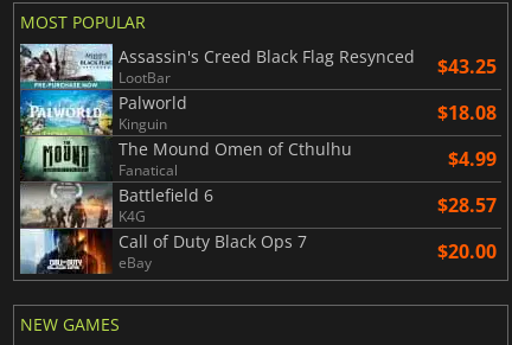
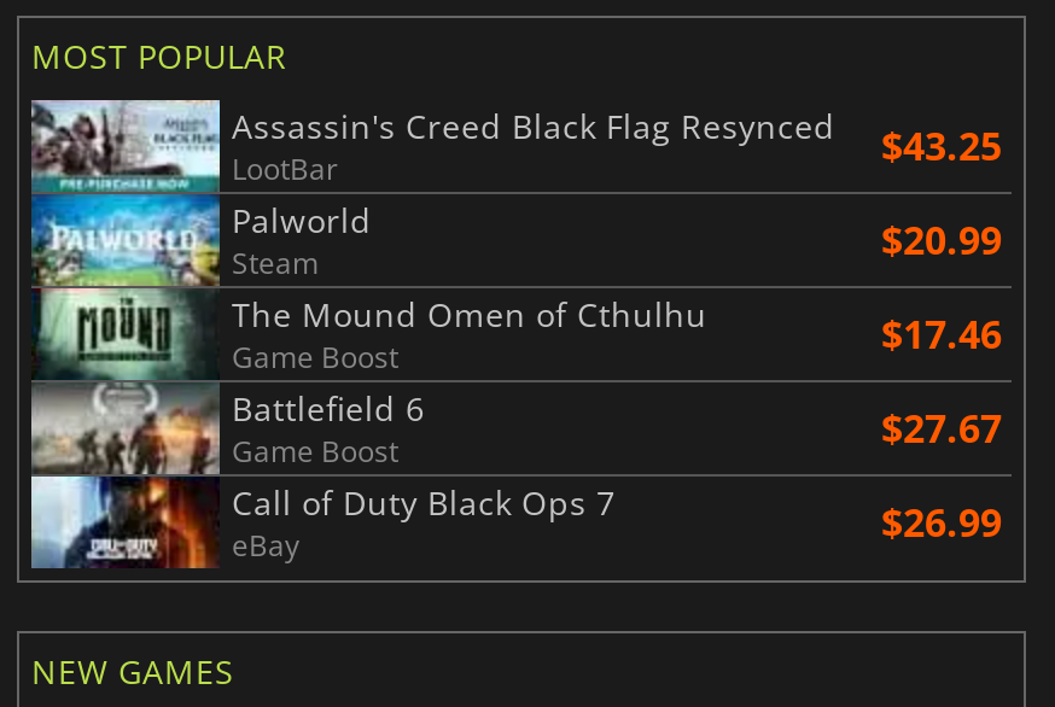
- Kinguin
- $18.08
+ Steam
+ $20.99

- Fanatical
- $4.99
+ Game Boost
+ $17.46

- K4G
- $28.57
+ Game Boost
+ $27.67

- $20.00
+ $26.99
